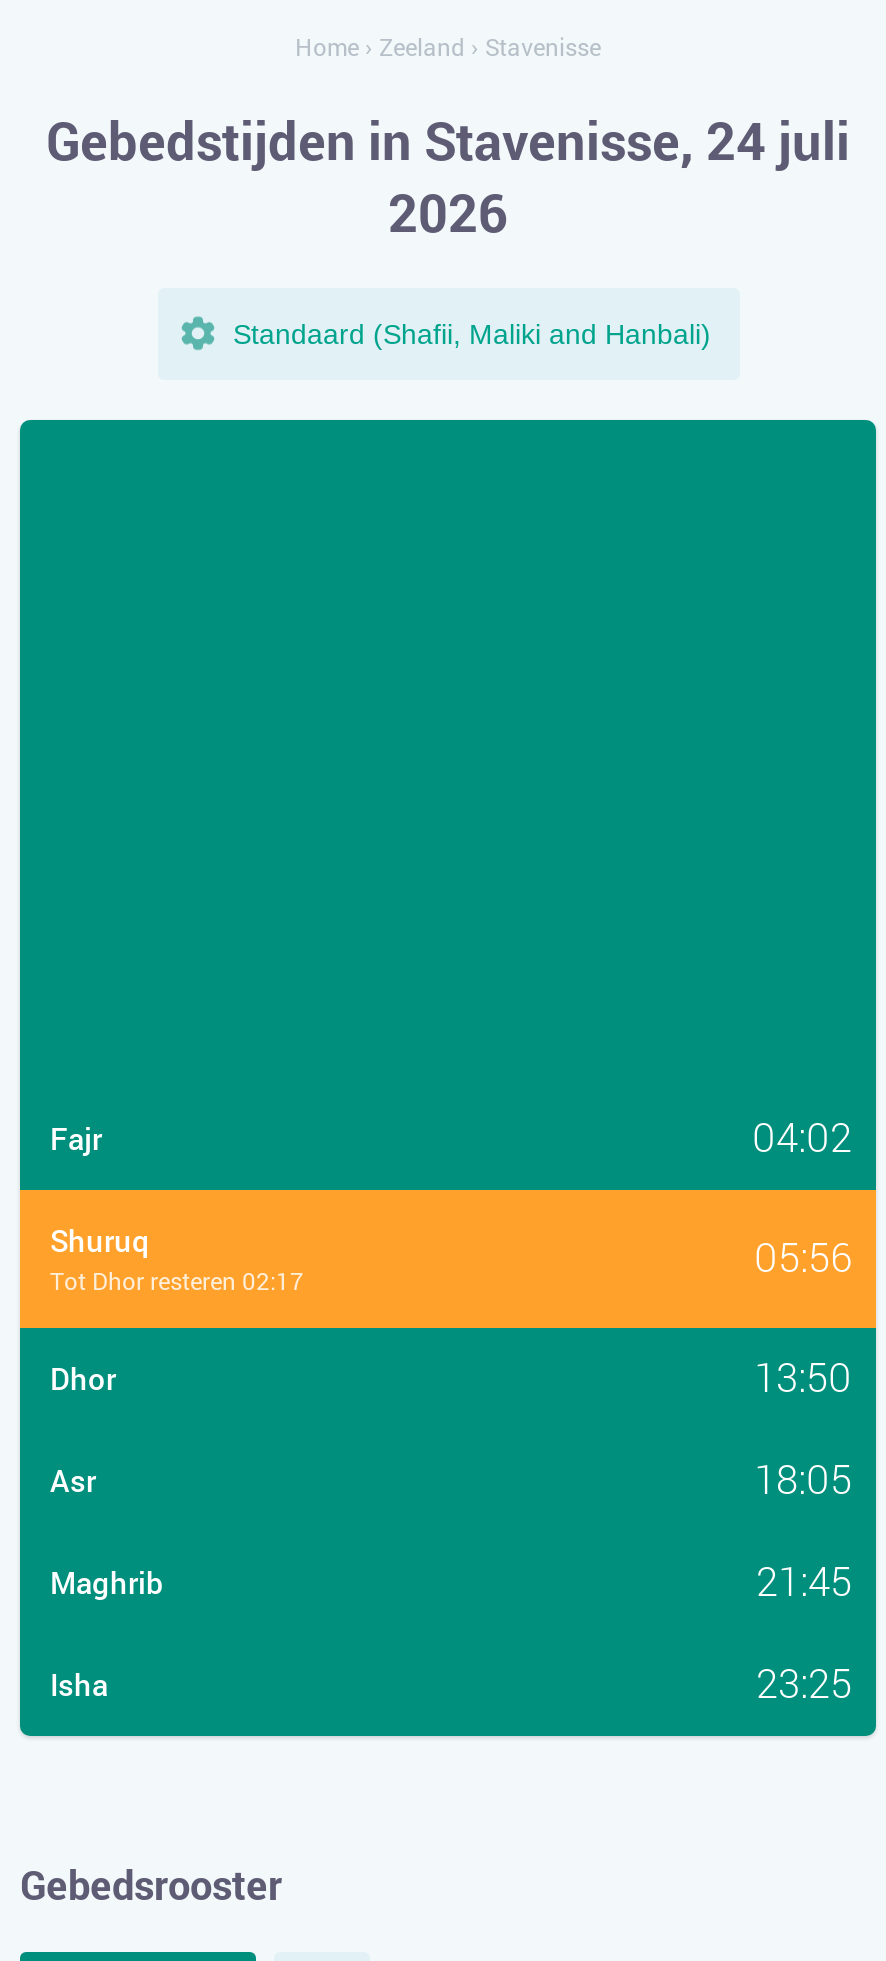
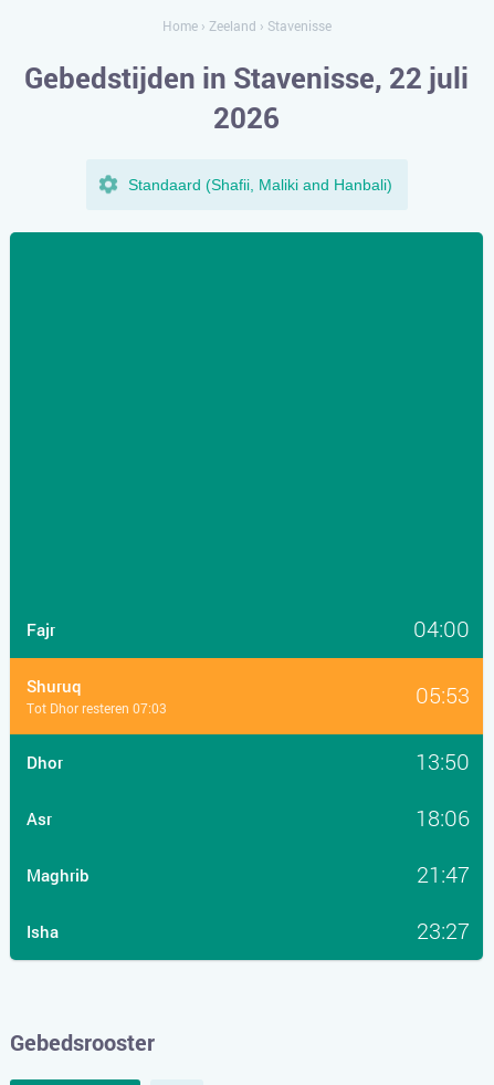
- Gebedstijden in Stavenisse, 24 juli
+ Gebedstijden in Stavenisse, 22 juli

- 04:02
+ 04:00

- 05:56
+ 05:53

- Tot Dhor resteren 02:17
+ Tot Dhor resteren 07:03

- 18:05
+ 18:06

- 21:45
+ 21:47

- 23:25
+ 23:27
